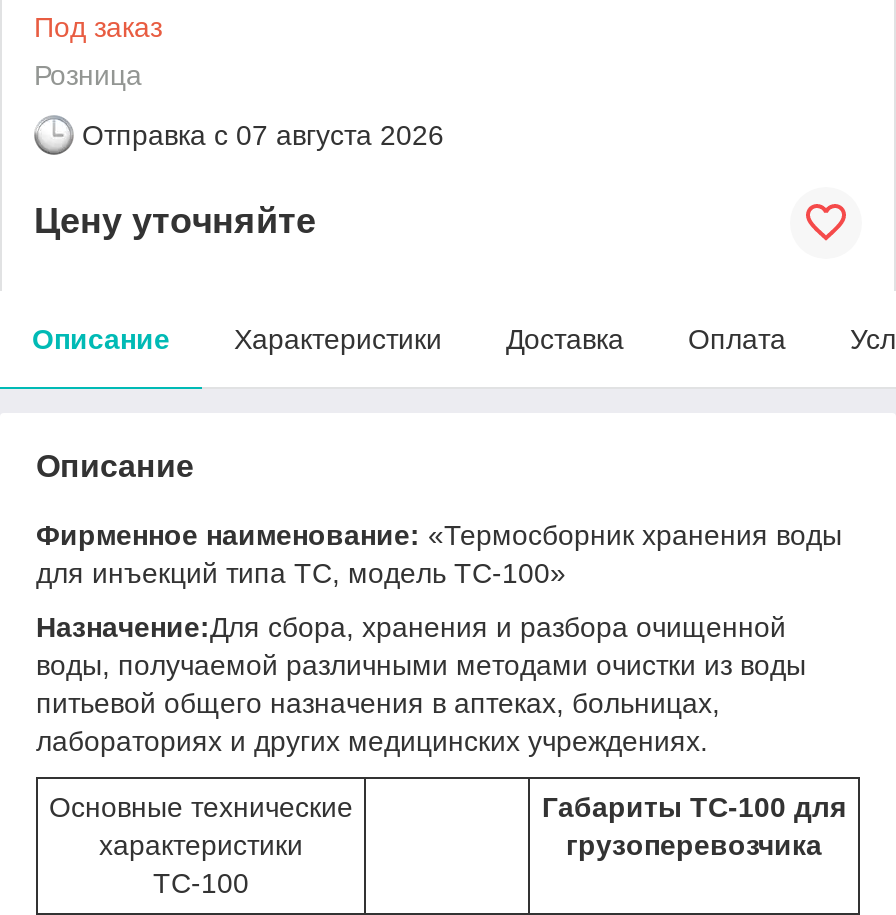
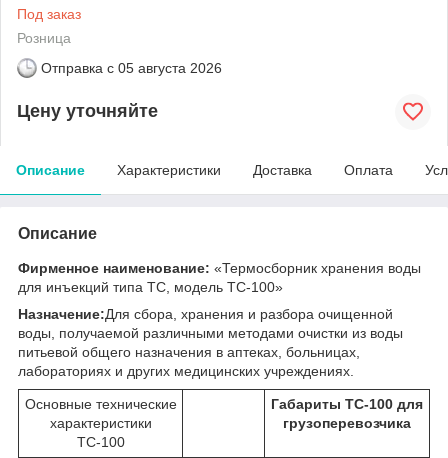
- Отправка с 07 августа 2026
+ Отправка с 05 августа 2026
